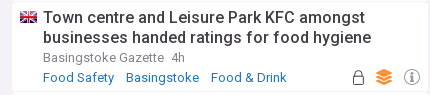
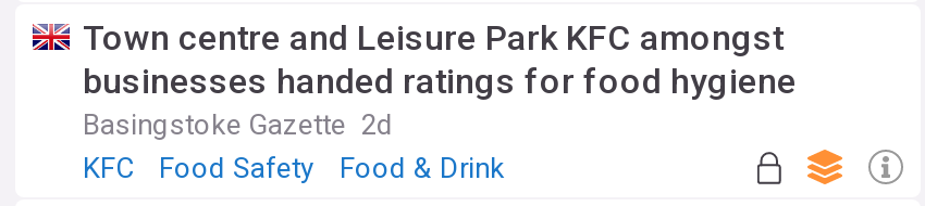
- Basingstoke Gazette 4h
+ Basingstoke Gazette 2d
+ KFC

- Basingstoke
